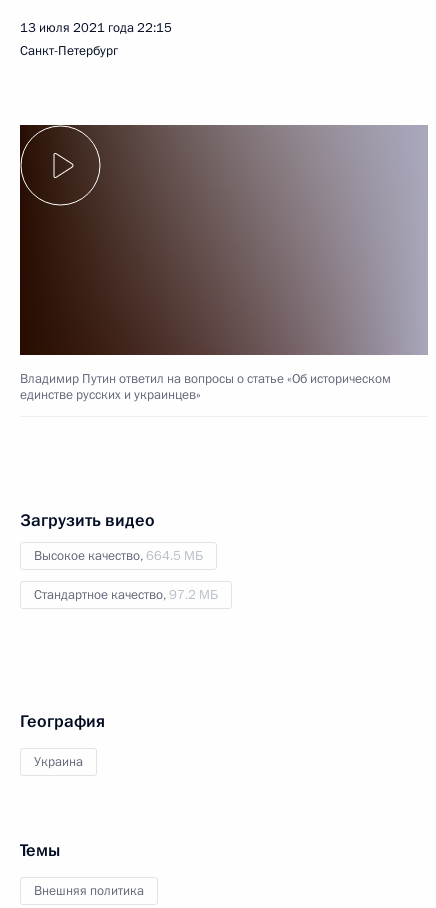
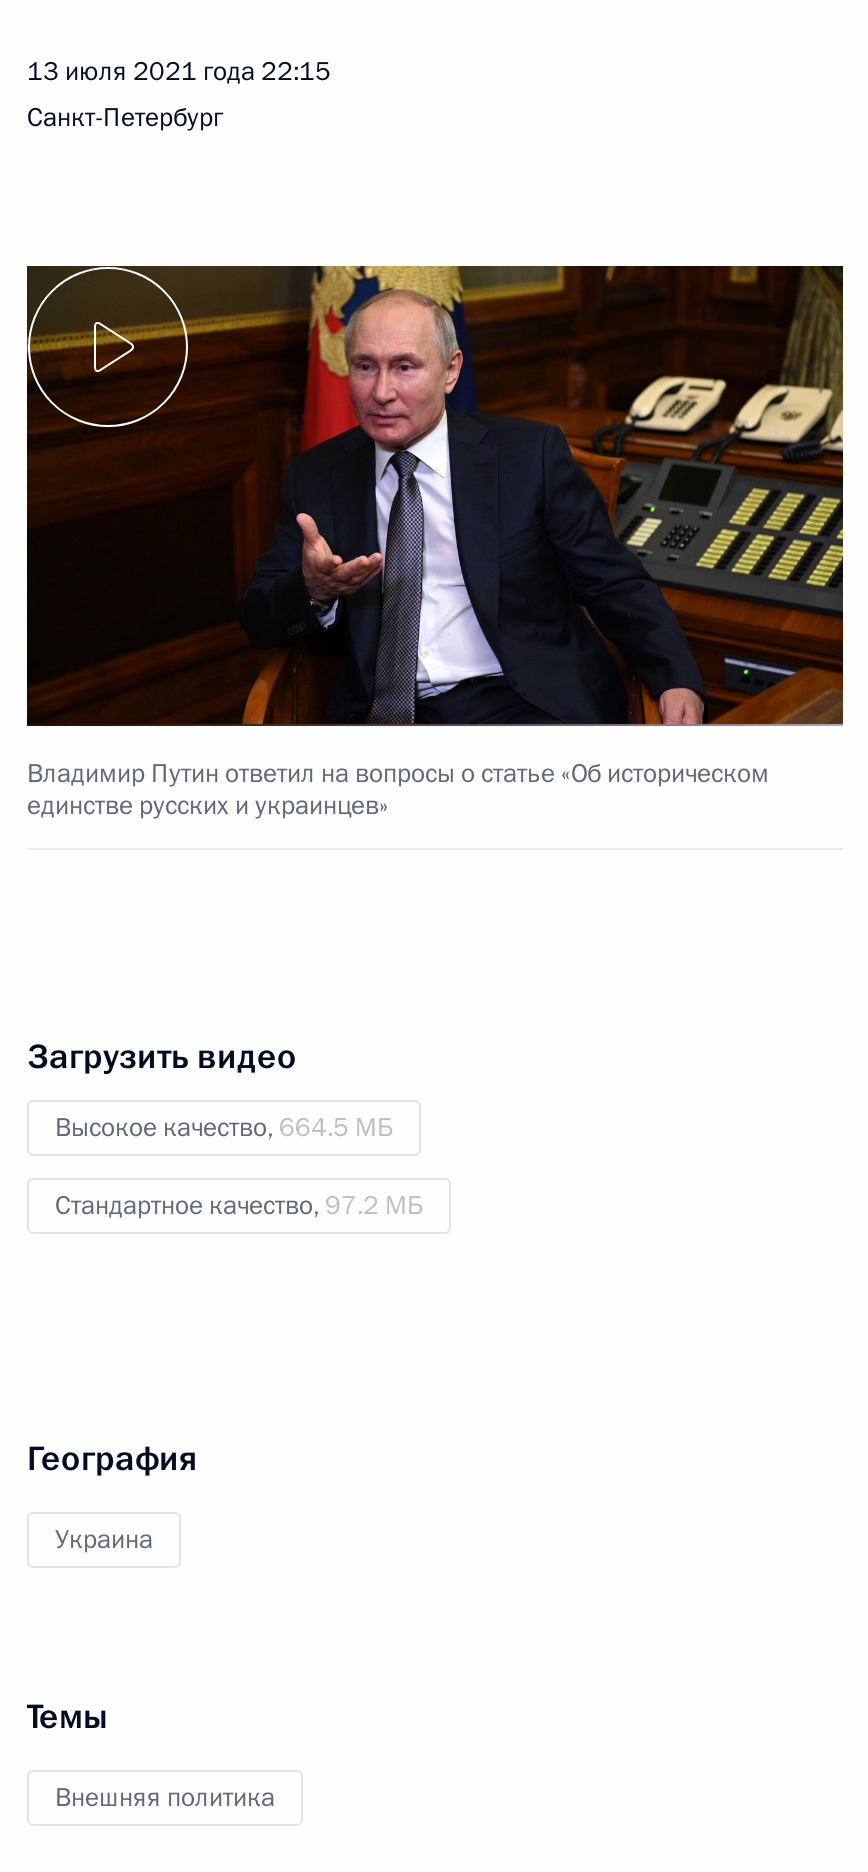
- [image]
+ [image]
